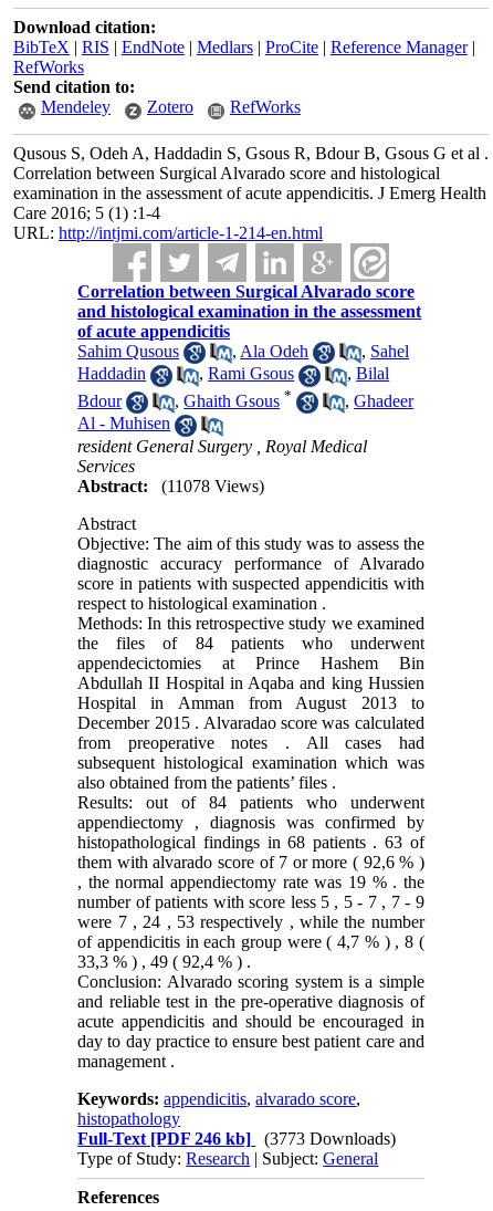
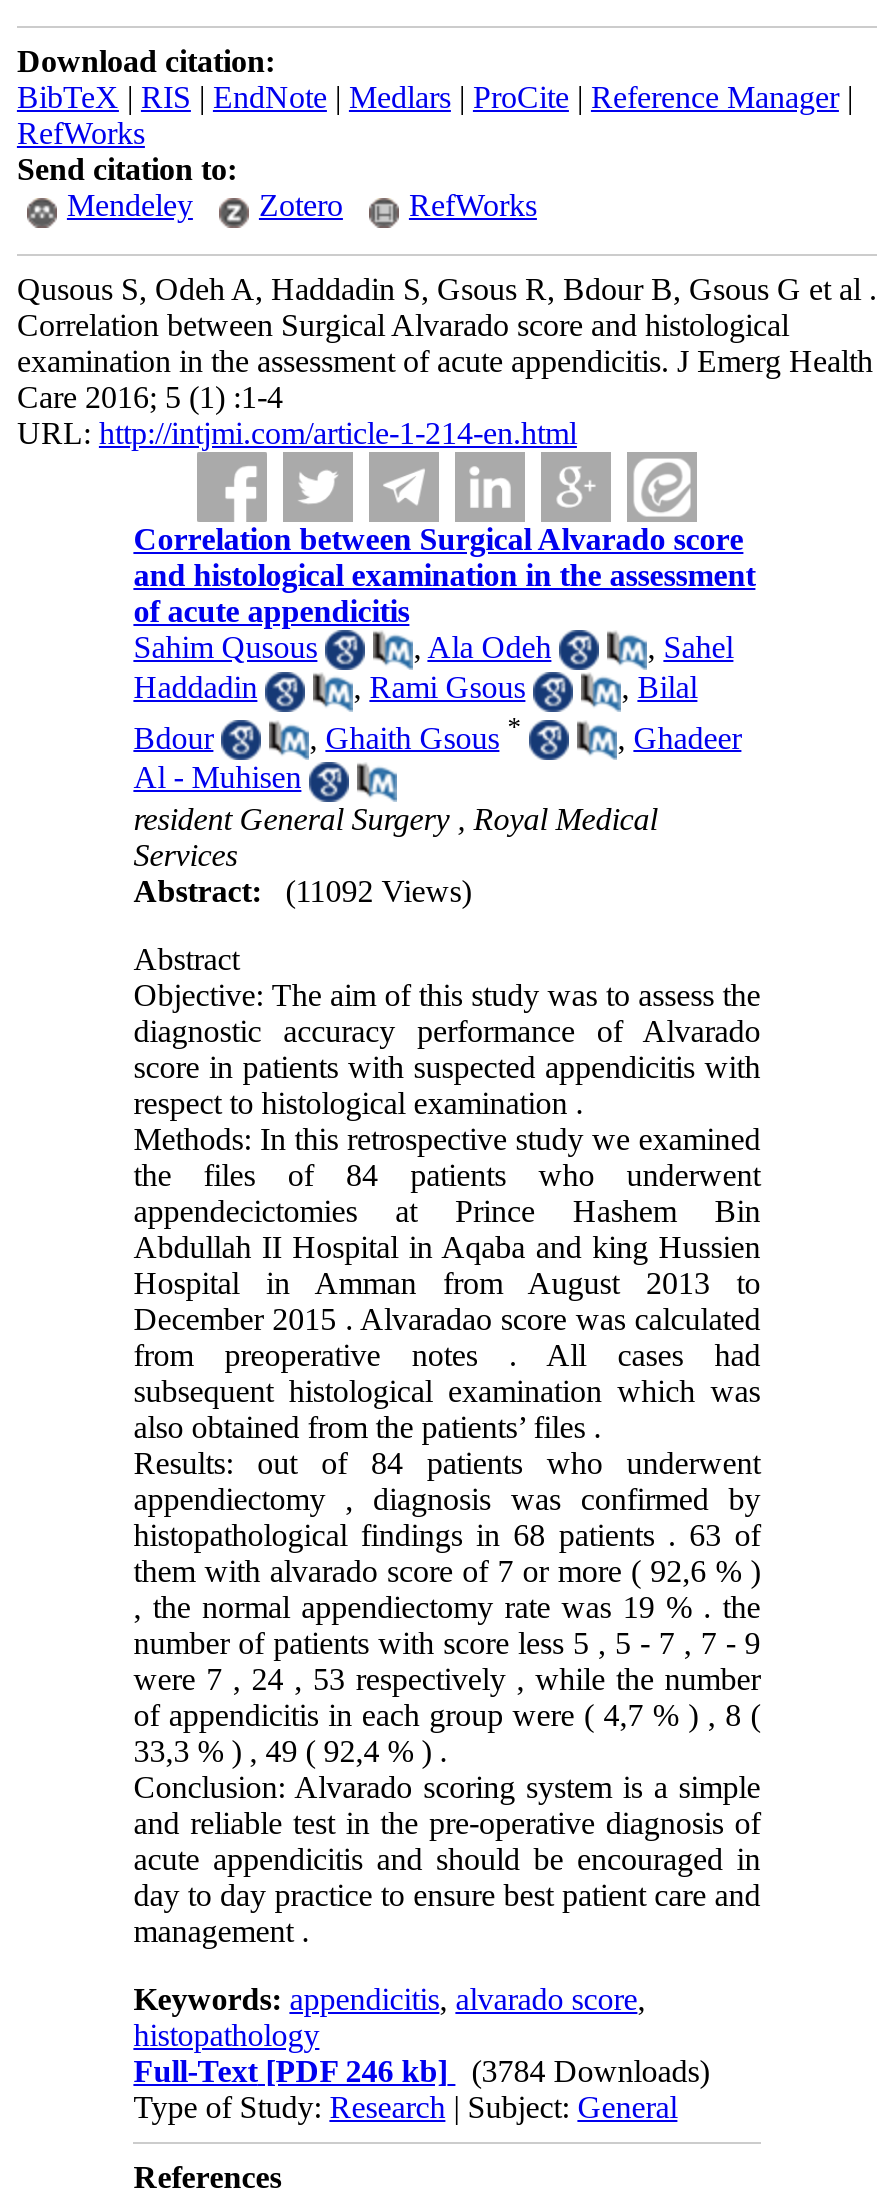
- Abstract: (11078 Views)
+ Abstract: (11092 Views)

- Full-Text [PDF 246 kb] (3773 Downloads)
+ Full-Text [PDF 246 kb] (3784 Downloads)
